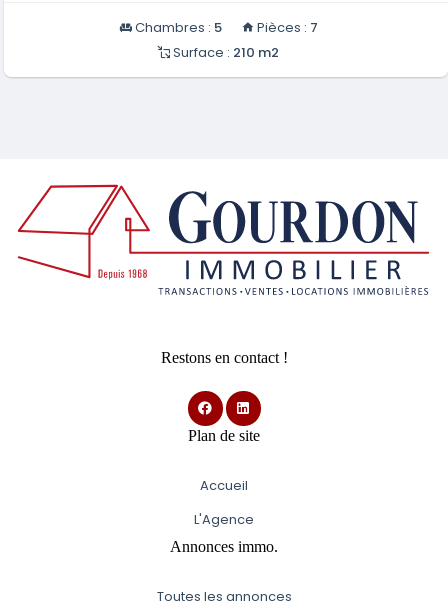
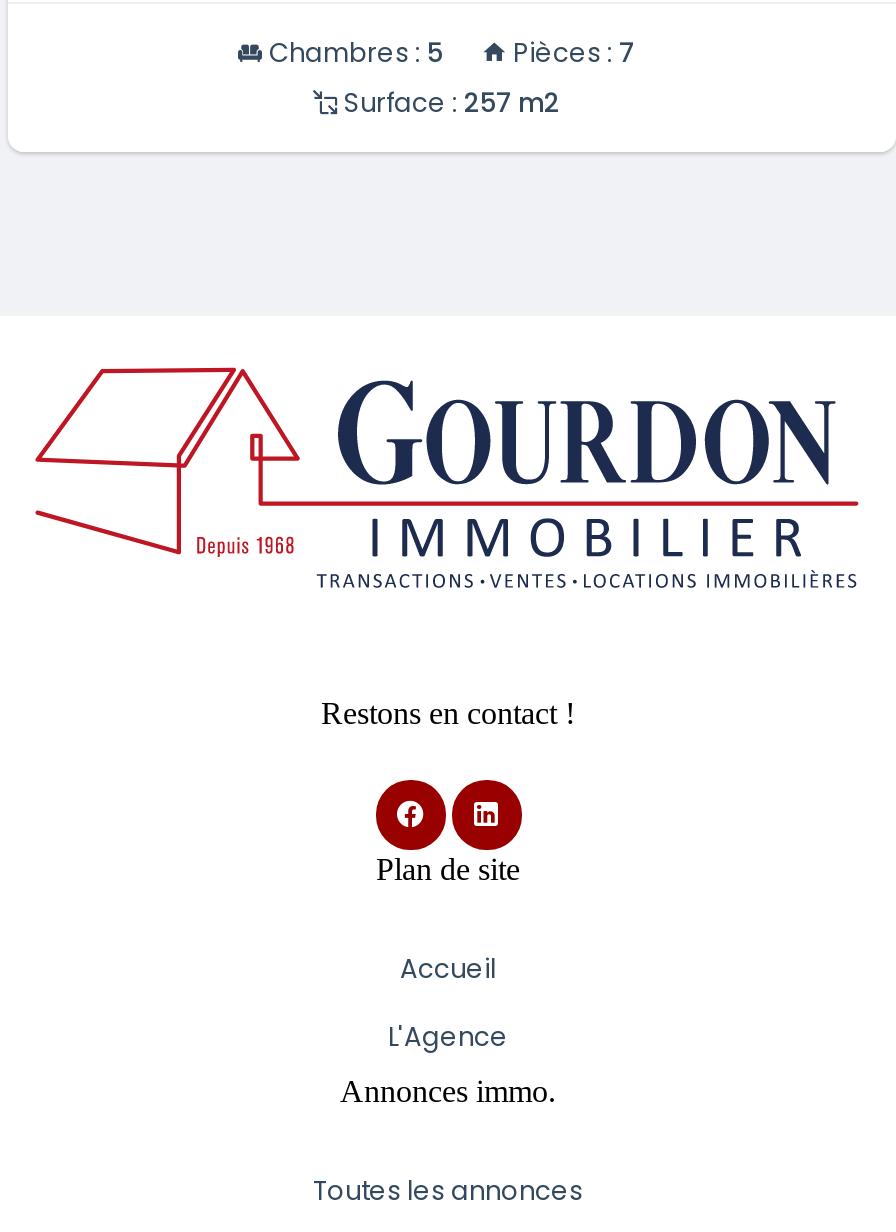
- Surface : 210 m2
+ Surface : 257 m2
